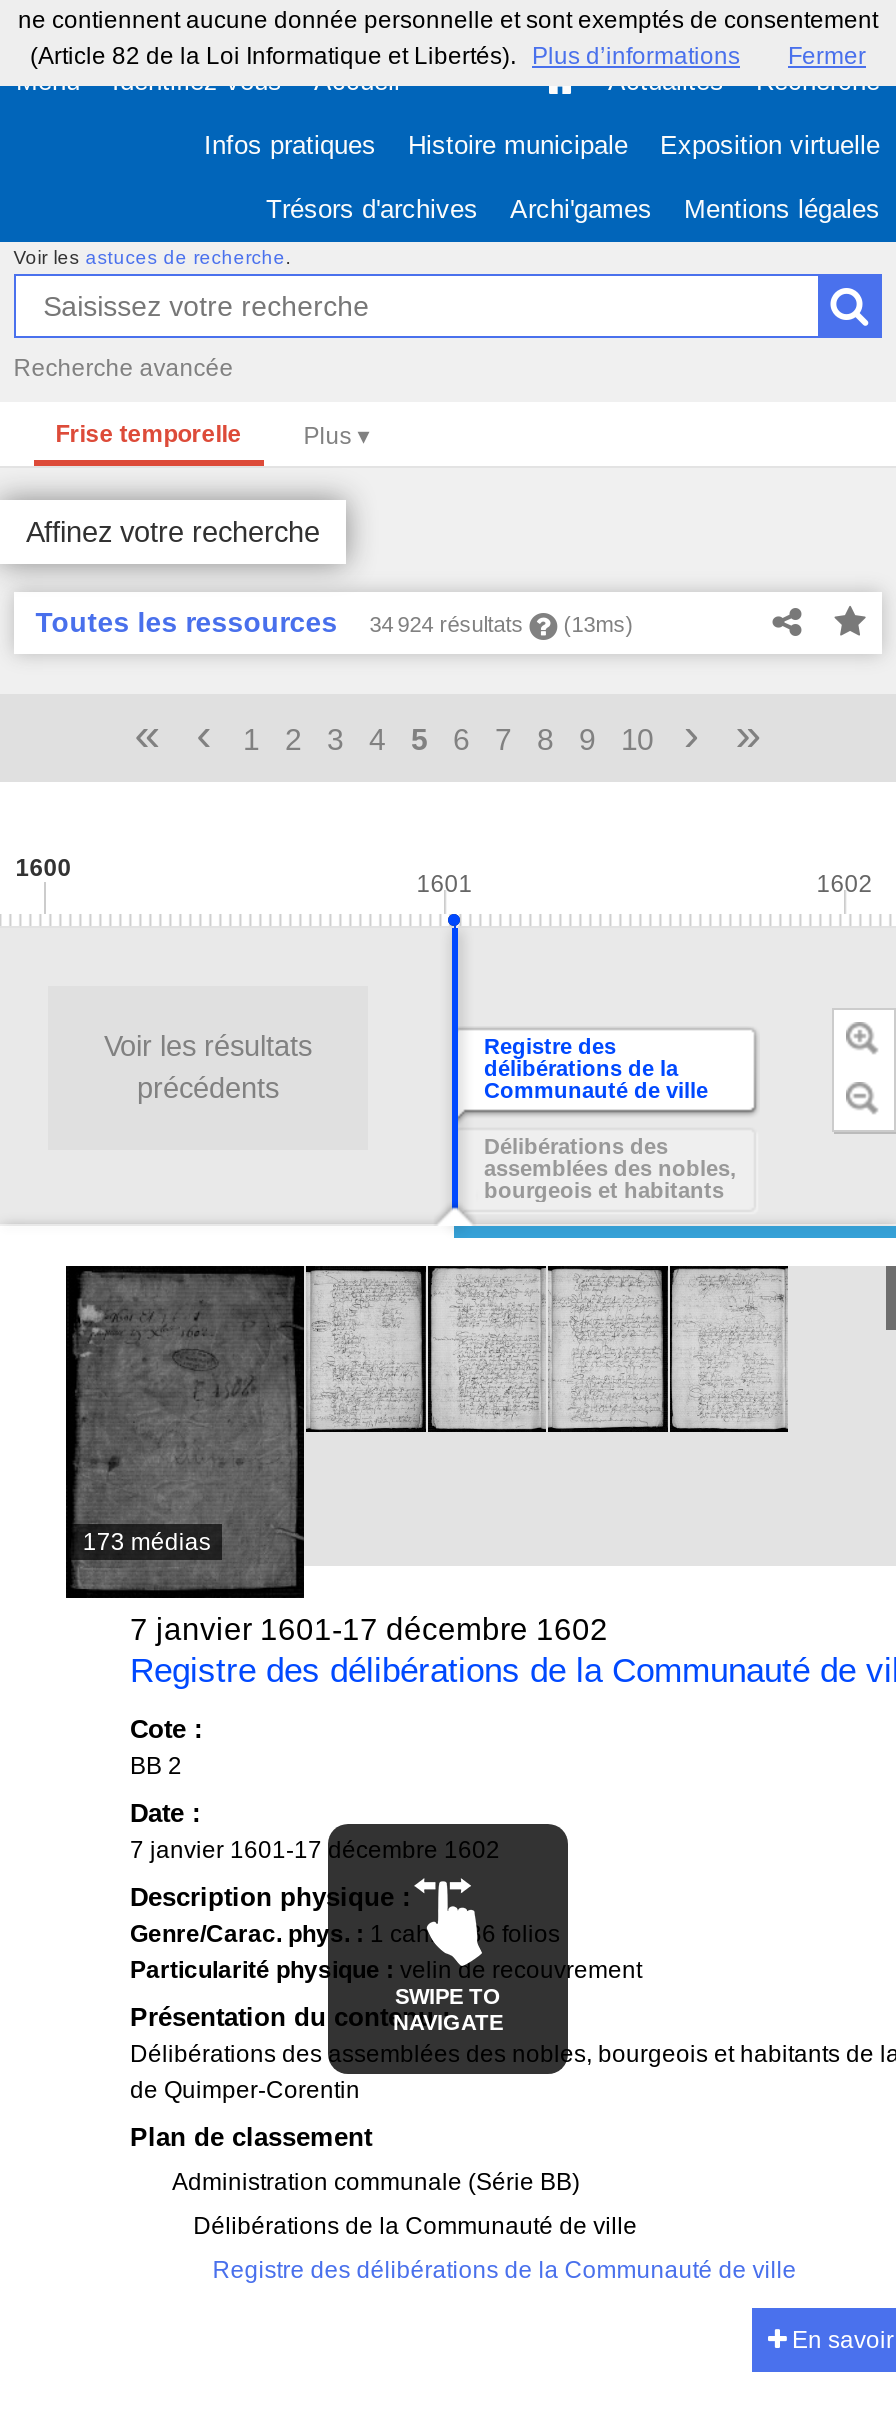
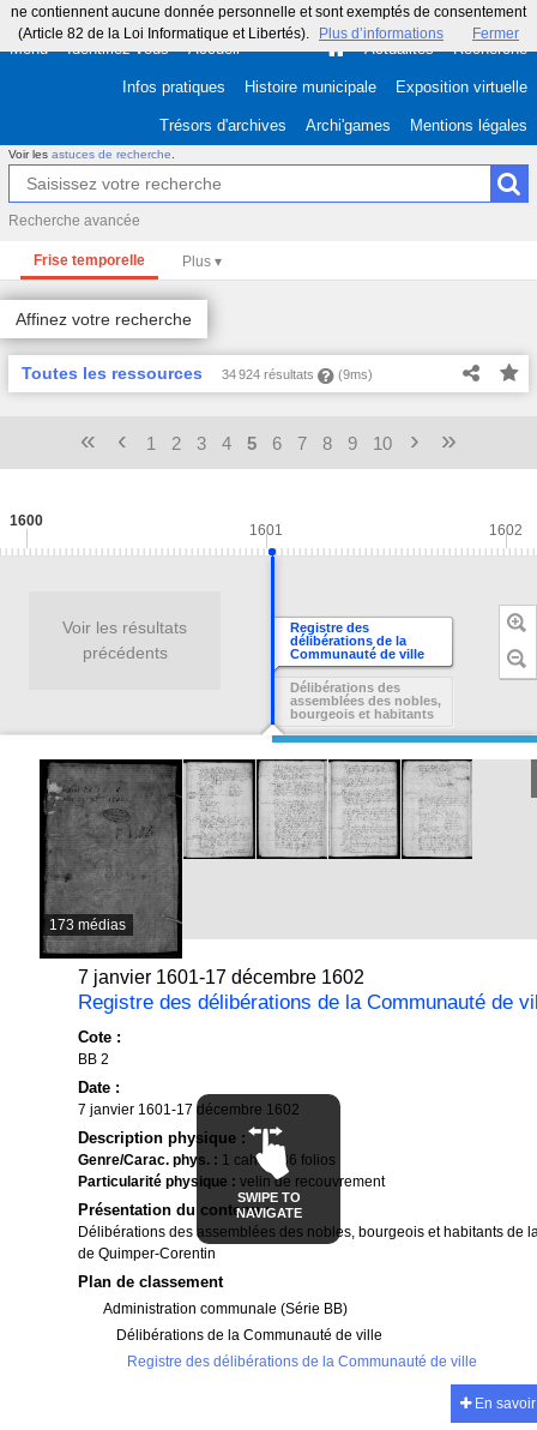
- Toutes les ressources 34 924 résultats (13ms)
+ Toutes les ressources 34 924 résultats (9ms)
